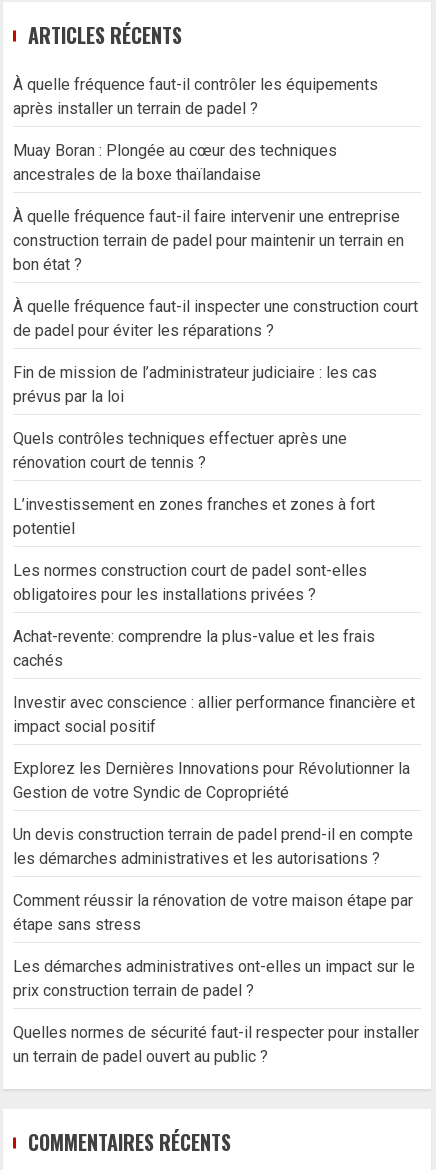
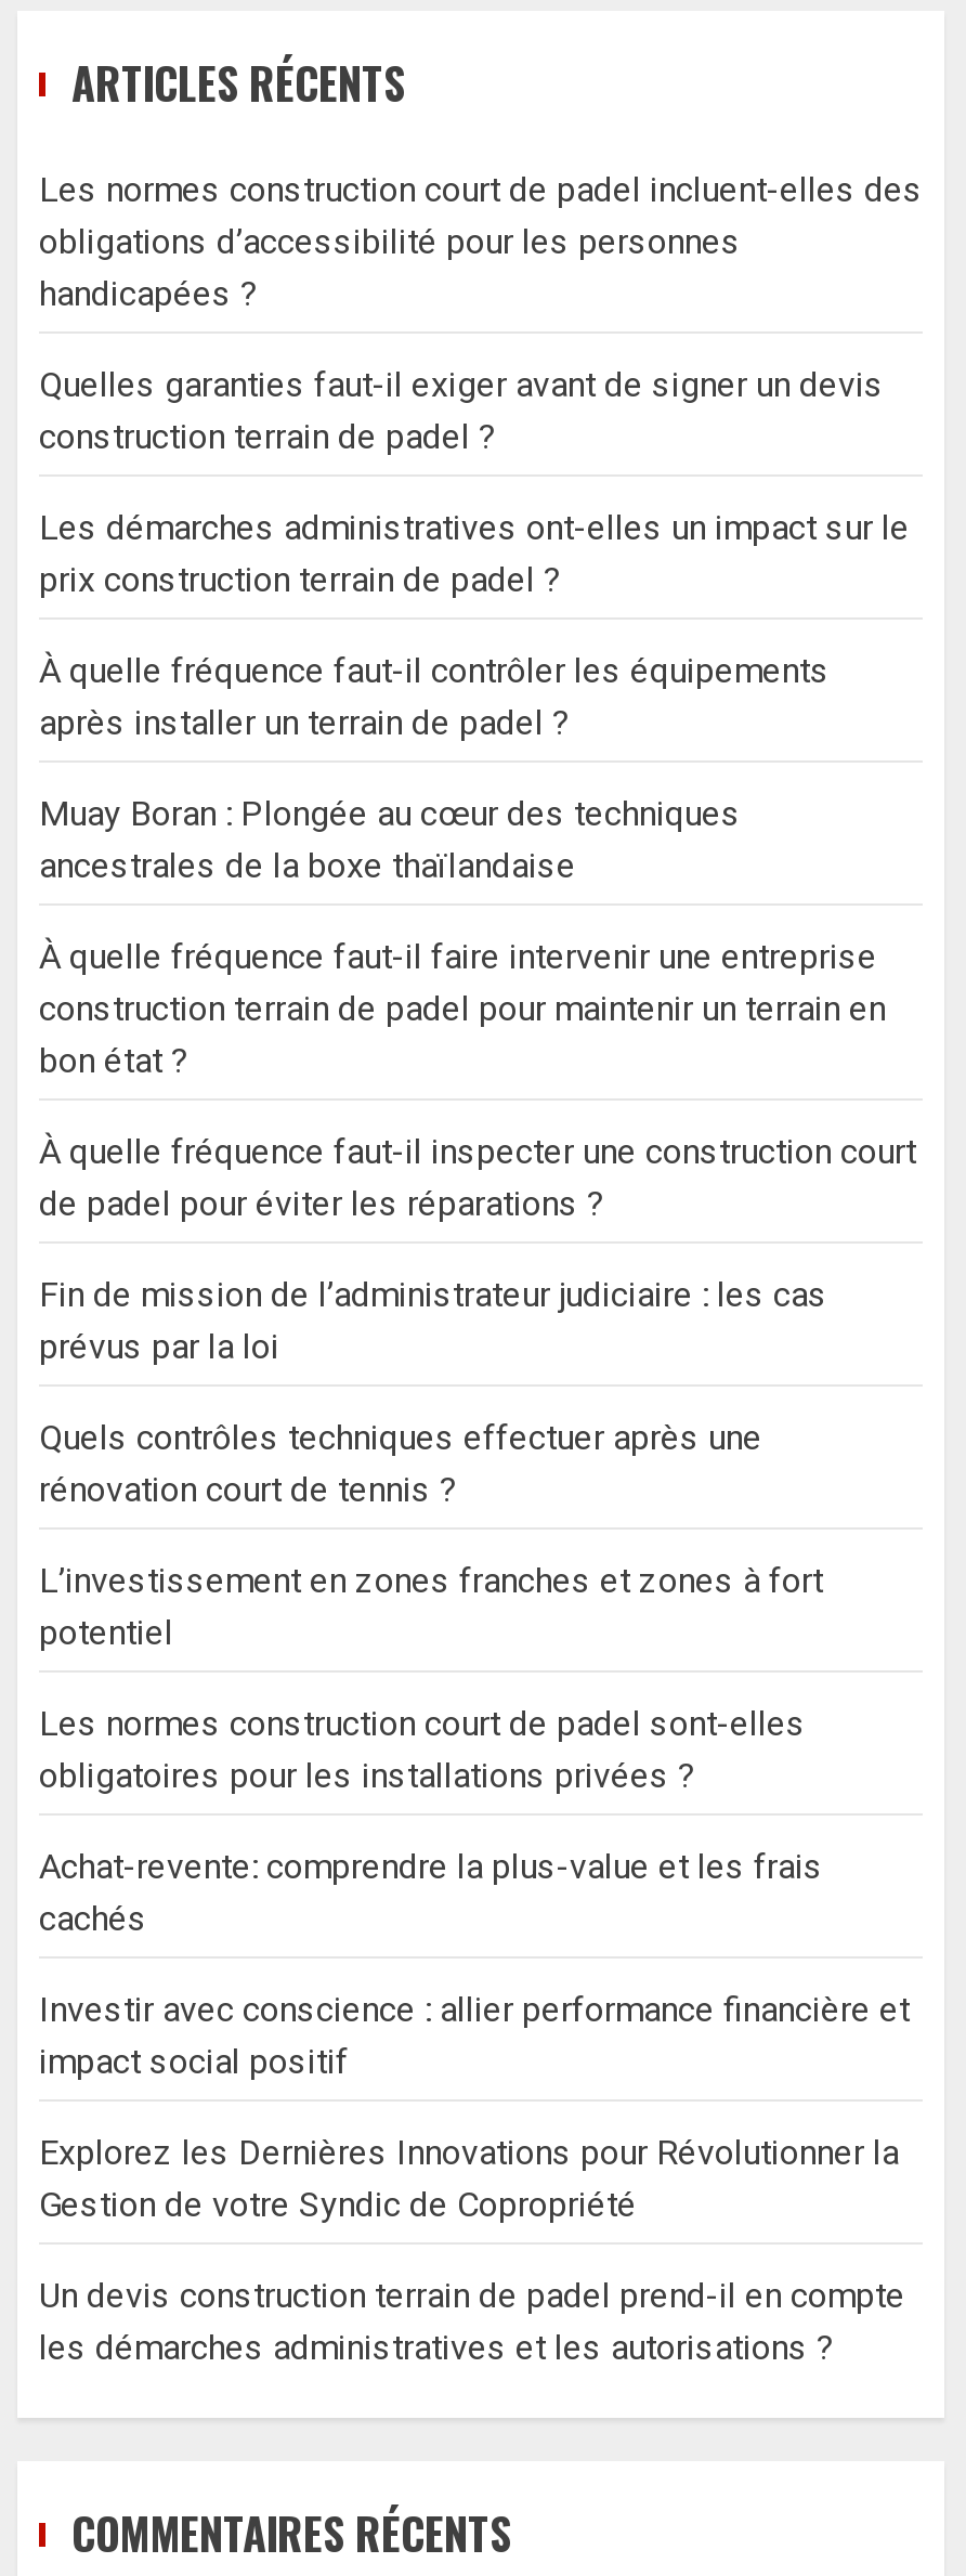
+ Les normes construction court de padel incluent-elles des
+ obligations d’accessibilité pour les personnes
+ handicapées ?
+ Quelles garanties faut-il exiger avant de signer un devis
+ construction terrain de padel ?

moved down: À quelle fréquence faut-il contrôler les équipements | après installer un terrain de padel ? | Muay Boran : Plongée au cœur des techniques | ... | Un devis construction terrain de padel prend-il en compte | les démarches administratives et les autorisations ?

- Comment réussir la rénovation de votre maison étape par
- étape sans stress
- Quelles normes de sécurité faut-il respecter pour installer
- un terrain de padel ouvert au public ?

moved up: Les démarches administratives ont-elles un impact sur le | prix construction terrain de padel ?
